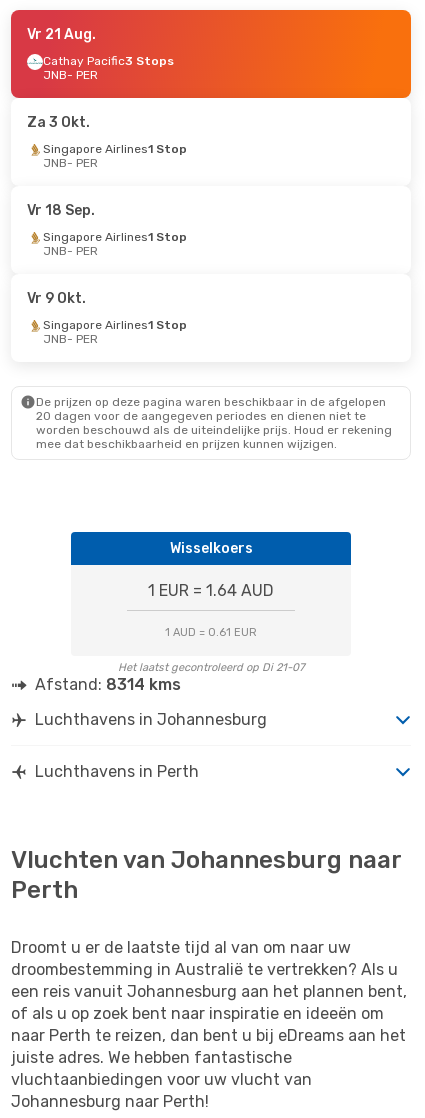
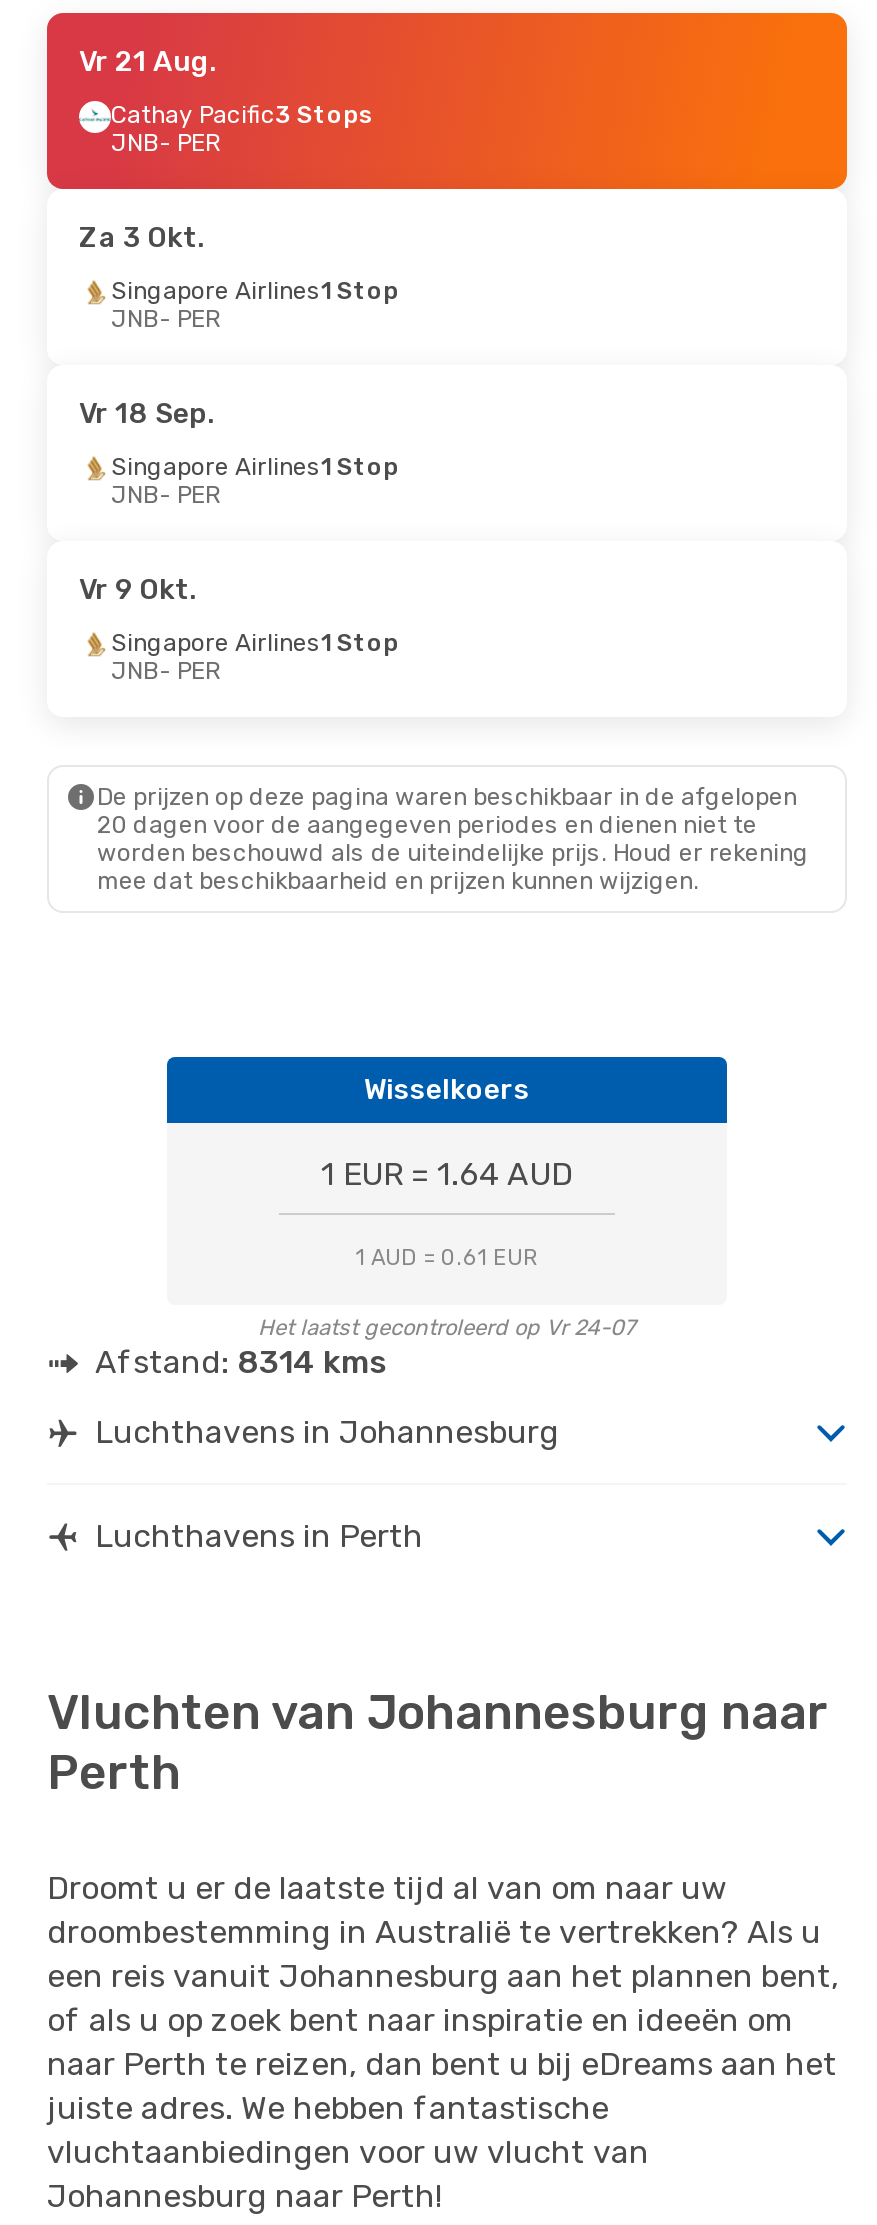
- Het laatst gecontroleerd op Di 21-07
+ Het laatst gecontroleerd op Vr 24-07
